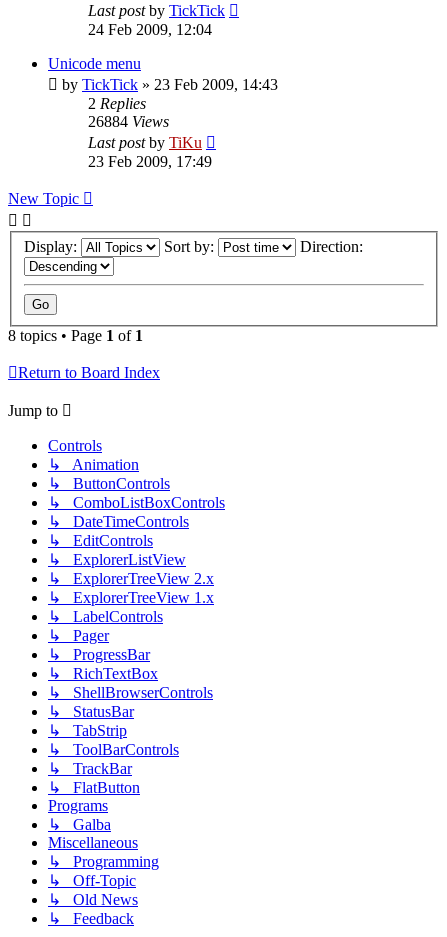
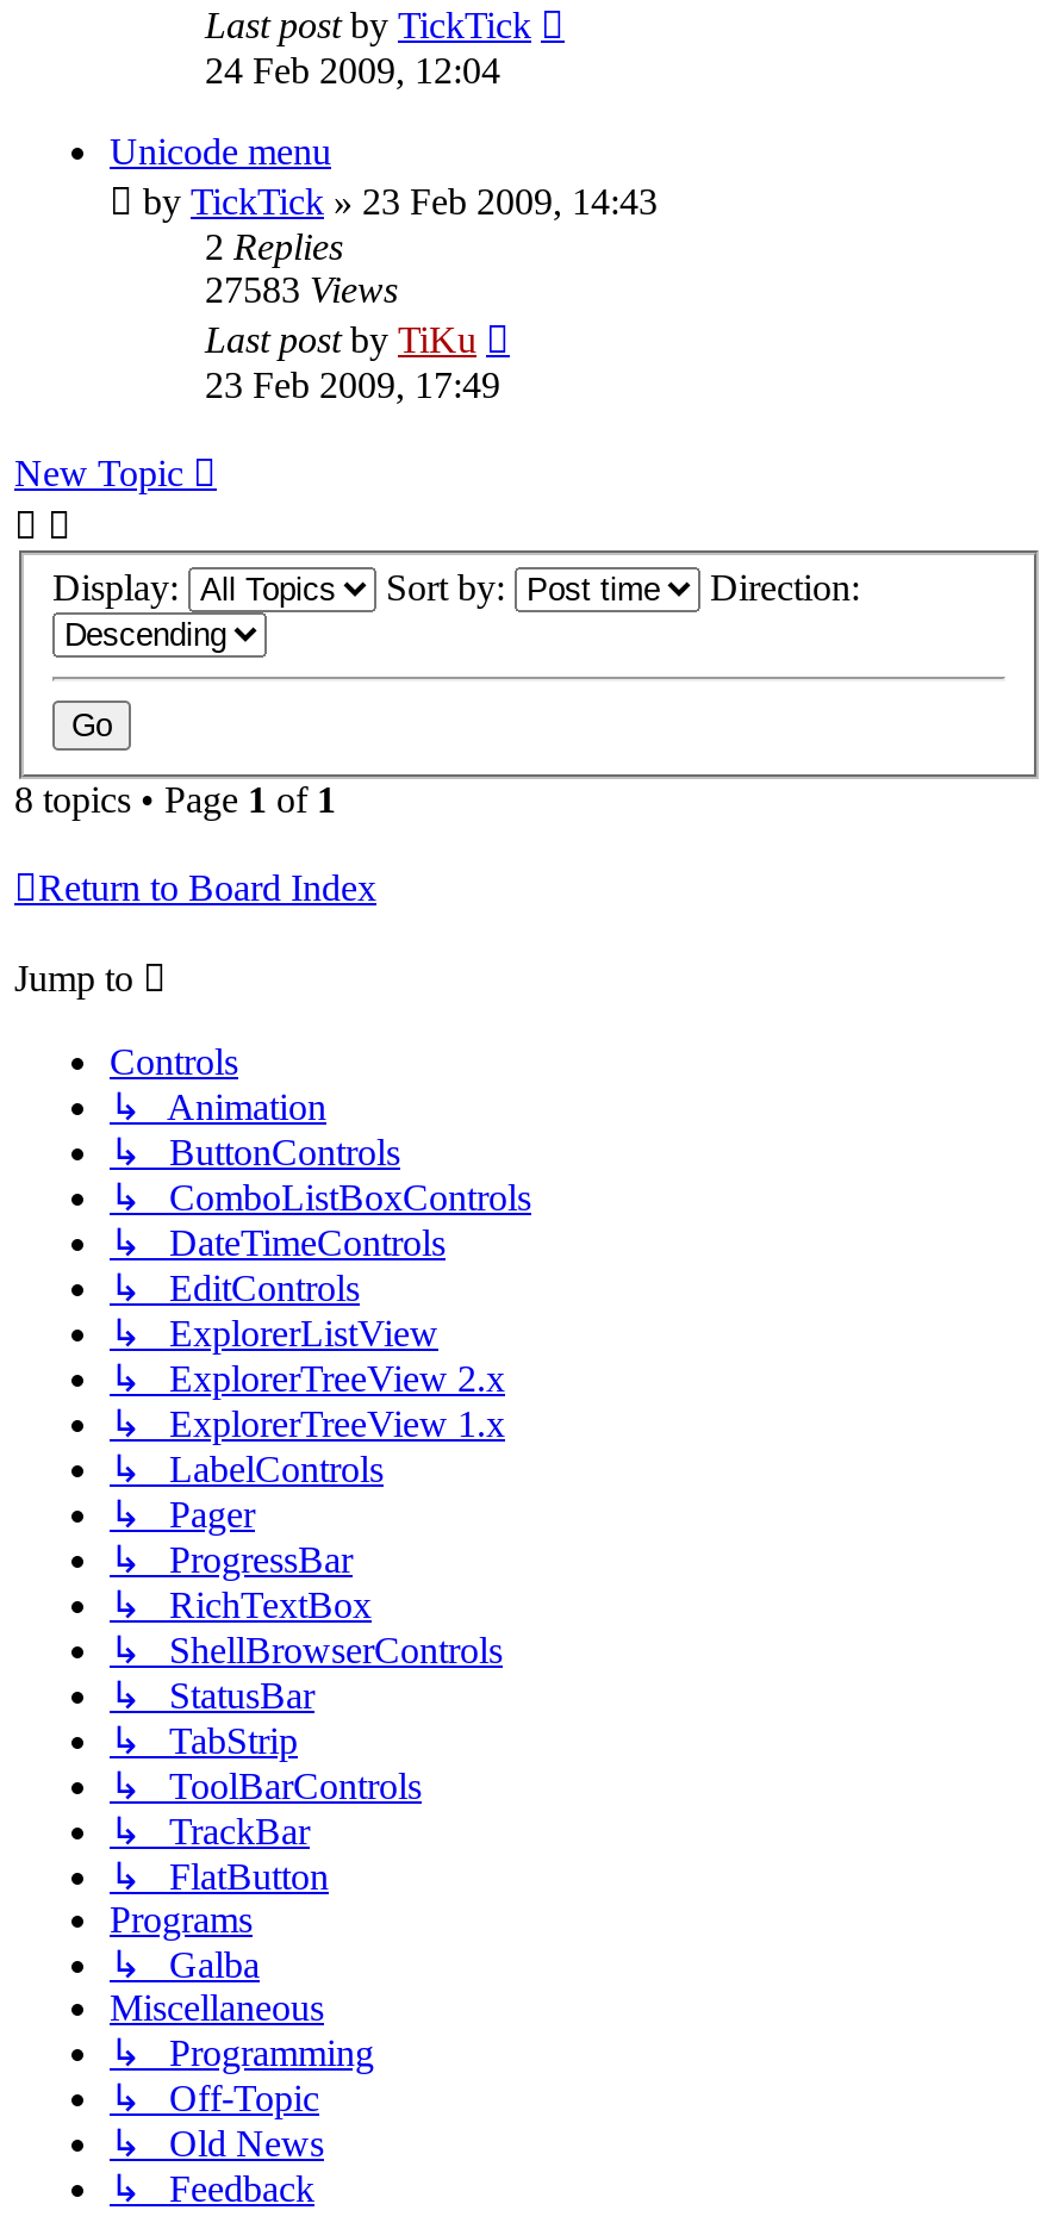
- 26884 Views
+ 27583 Views
